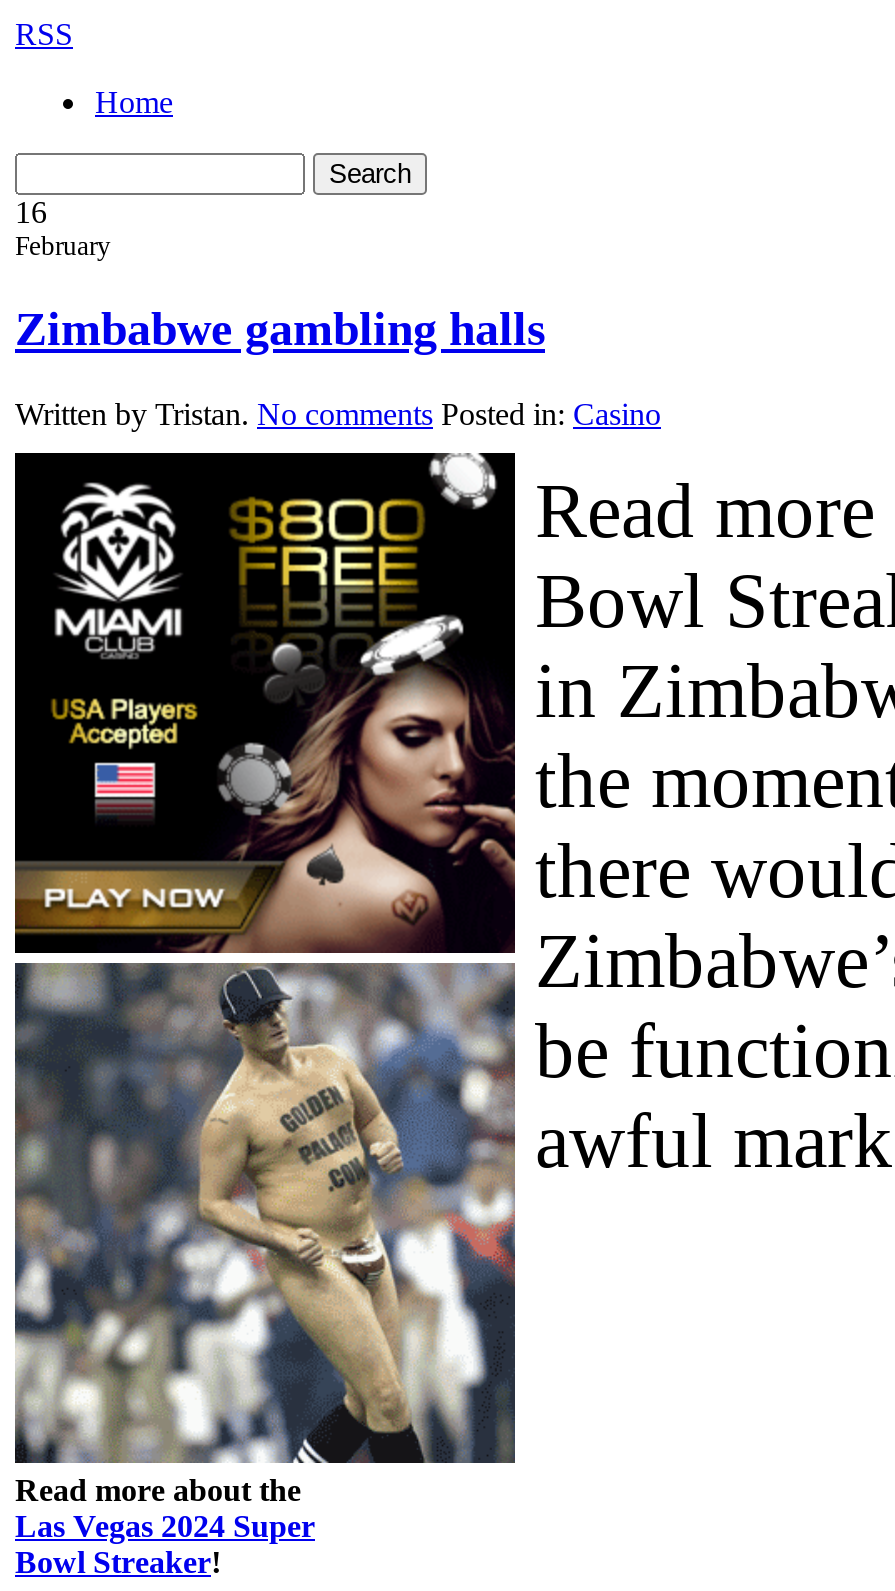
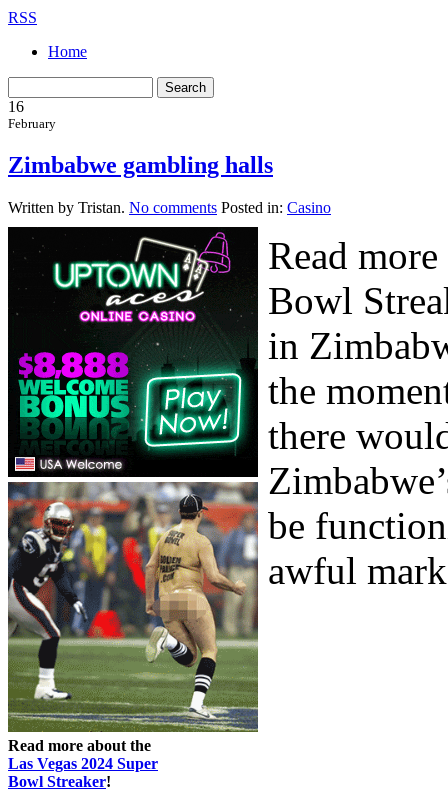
- [image]
+ [image]
